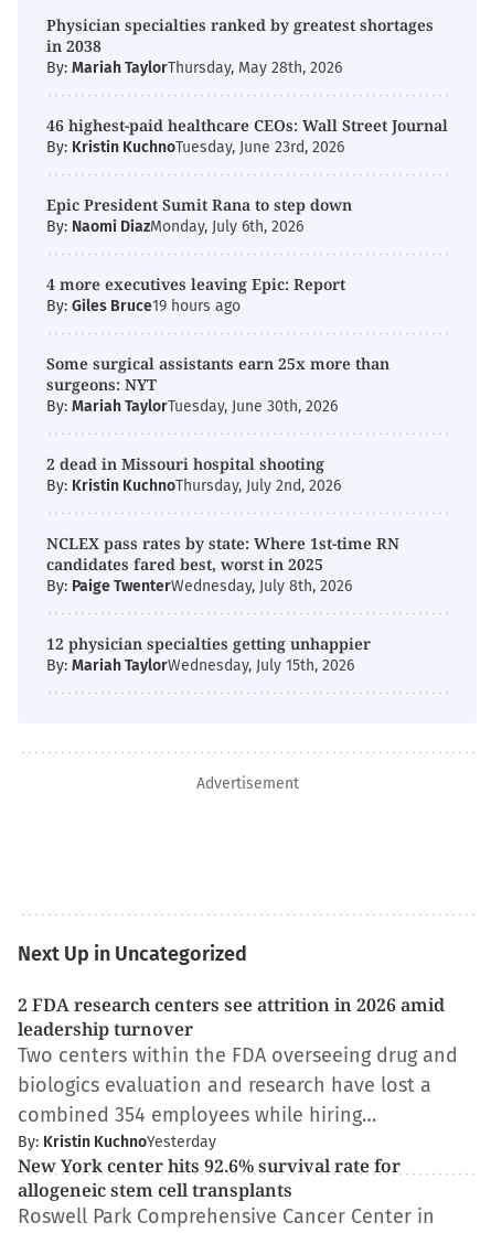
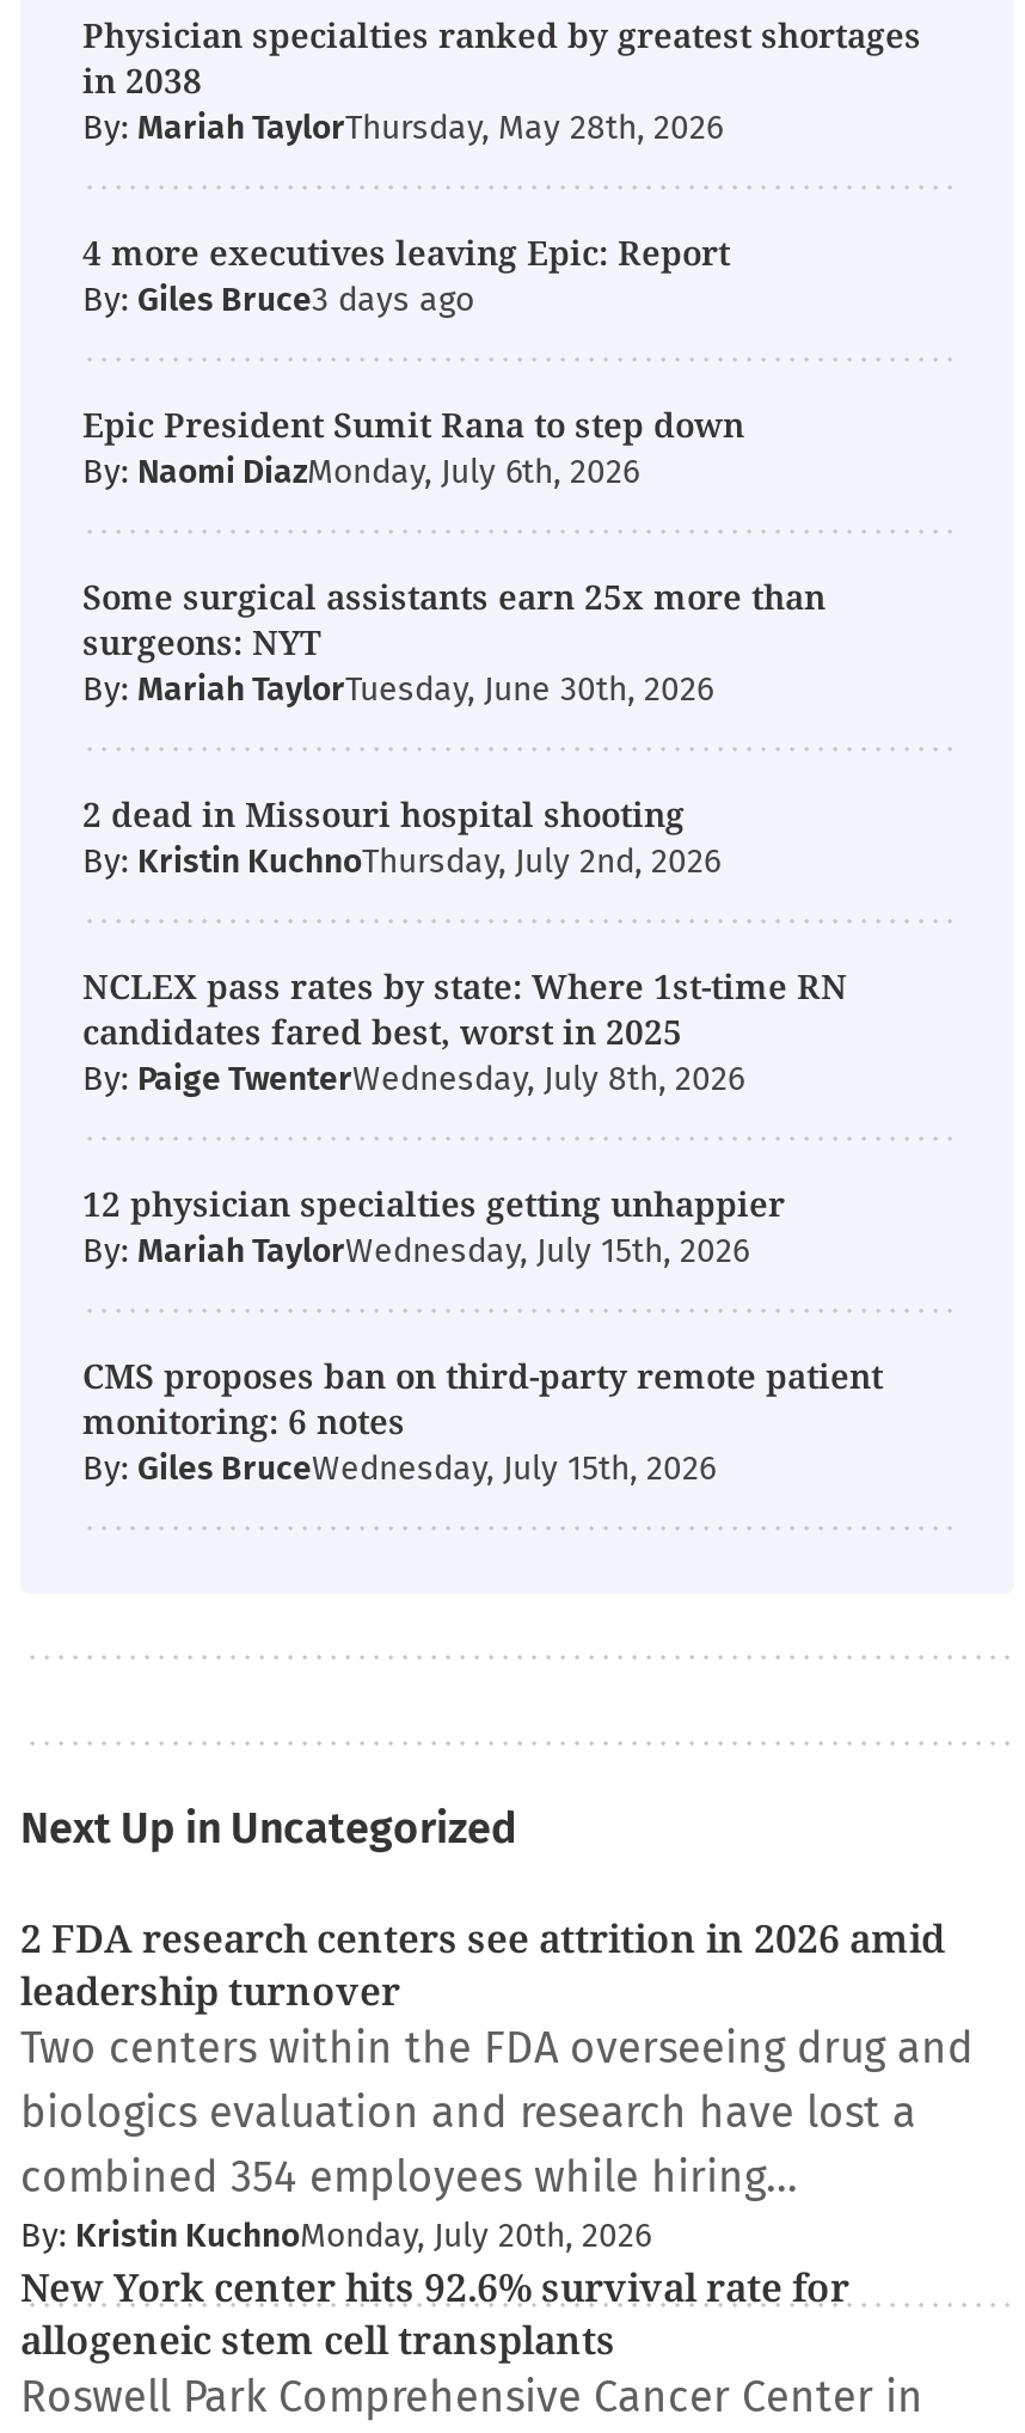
- 46 highest-paid healthcare CEOs: Wall Street Journal
- By: Kristin KuchnoTuesday, June 23rd, 2026
+ By: Giles Bruce

moved up: 4 more executives leaving Epic: Report

- By: Giles Bruce19 hours ago

- Advertisement
+ CMS proposes ban on third-party remote patient
+ monitoring: 6 notes
+ By: Giles BruceWednesday, July 15th, 2026

- By: Kristin KuchnoYesterday
+ By: Kristin KuchnoMonday, July 20th, 2026
